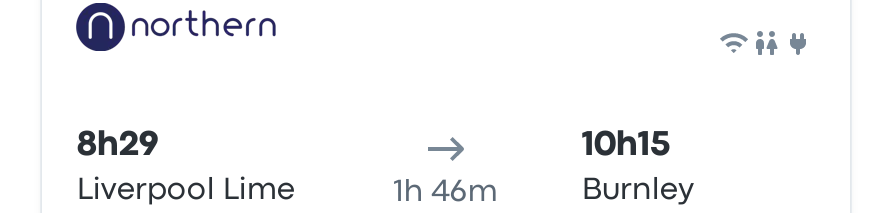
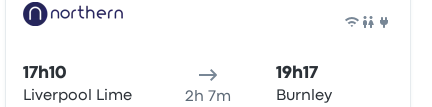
- 8h29
+ 17h10

- 10h15
+ 19h17

- 1h 46m
+ 2h 7m
